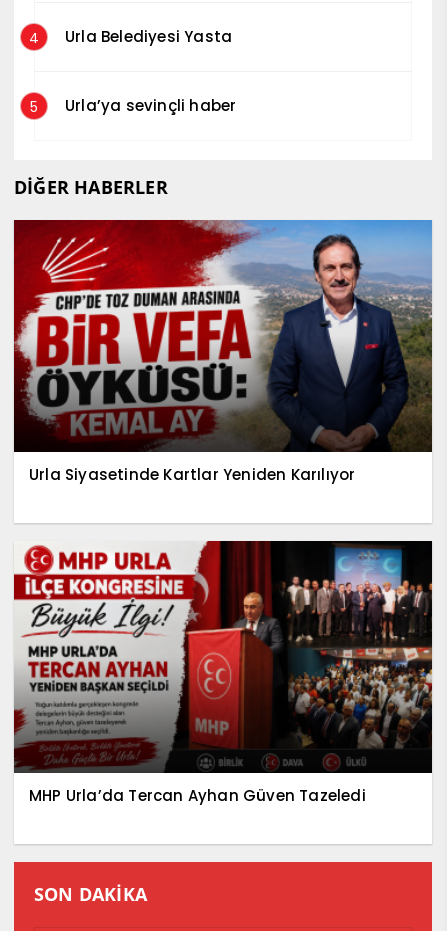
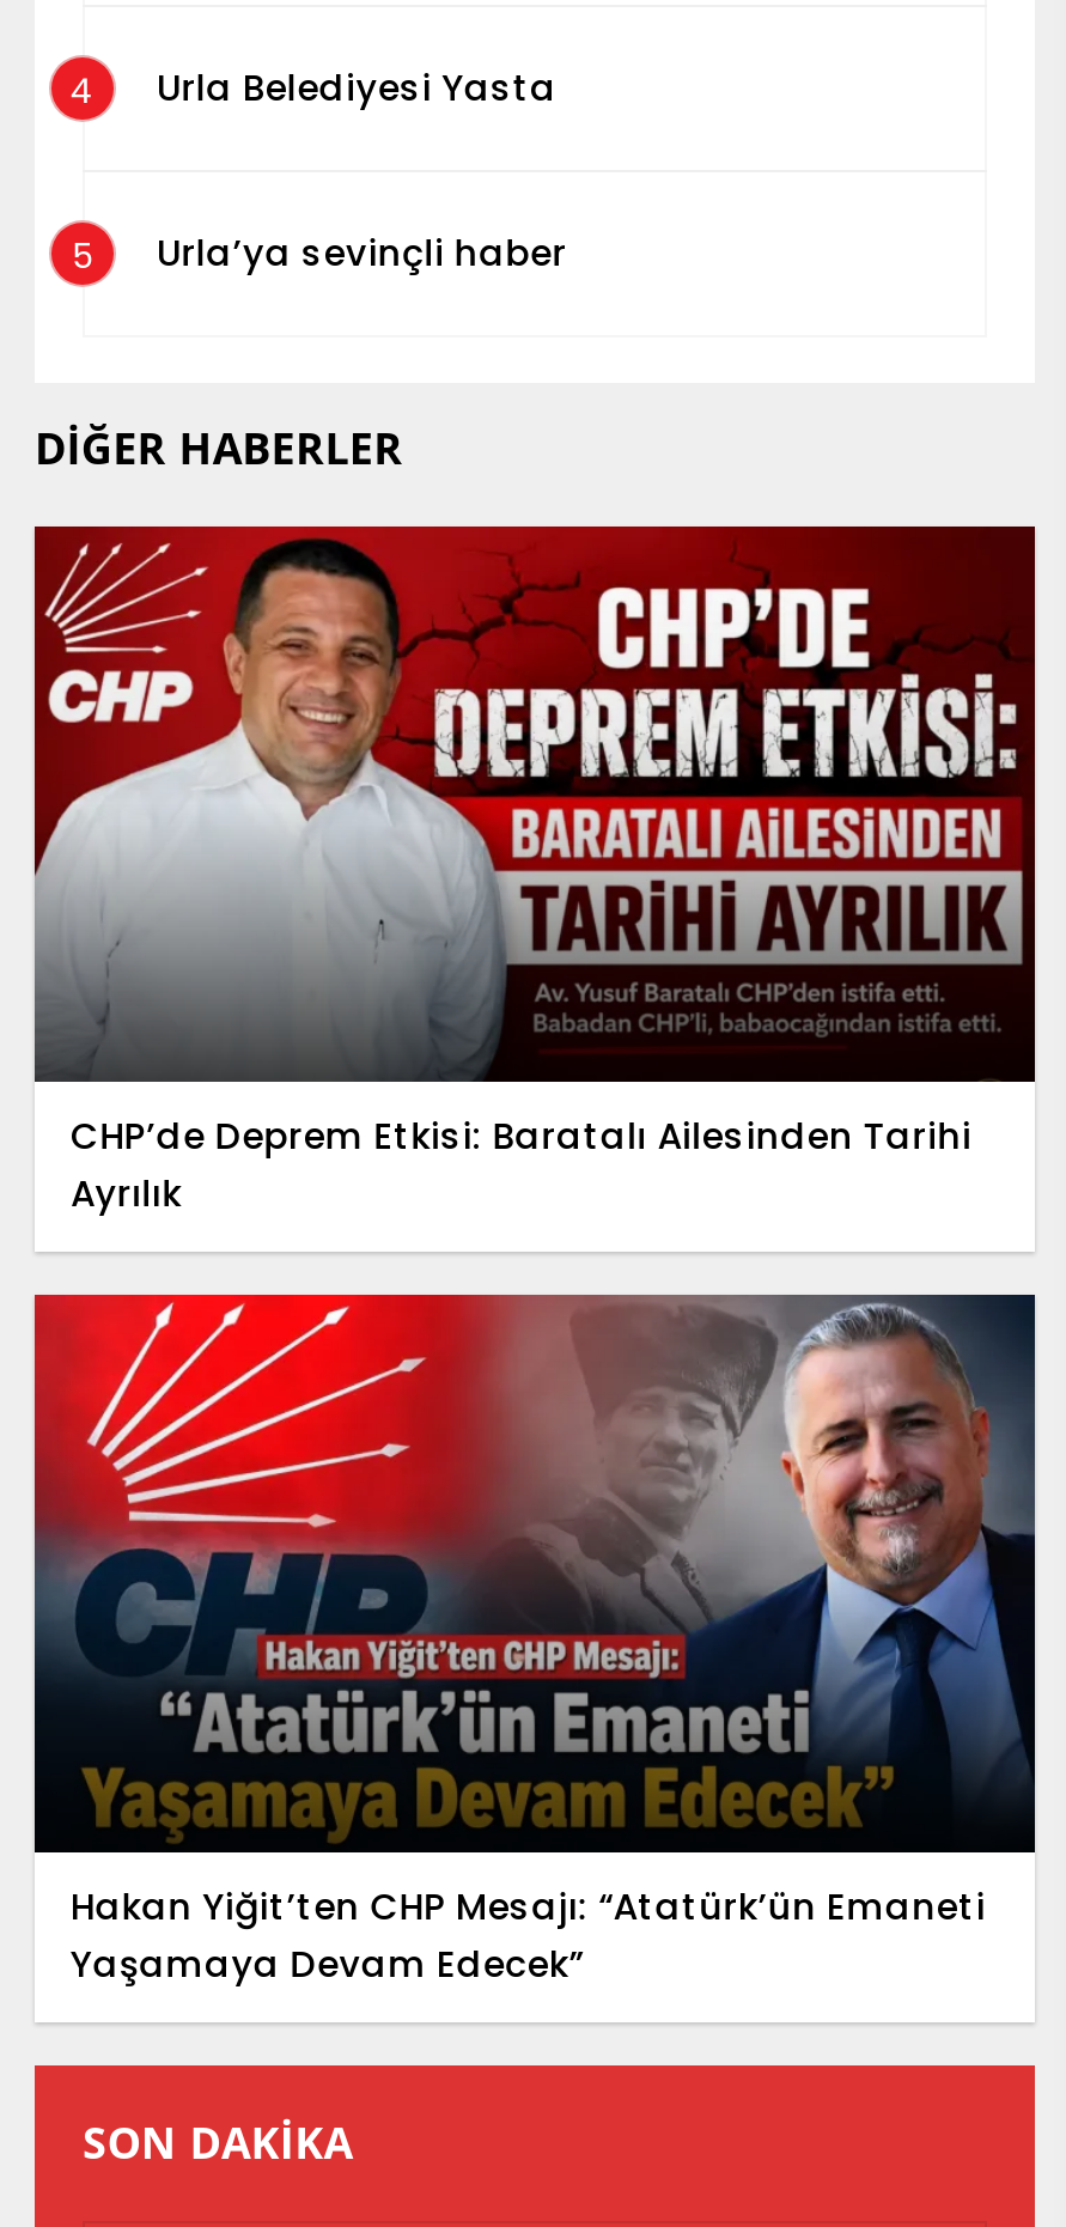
- [image]
- Urla Siyasetinde Kartlar Yeniden Karılıyor
+ [image]
+ CHP’de Deprem Etkisi: Baratalı Ailesinden Tarihi
+ Ayrılık

- [image]
- MHP Urla’da Tercan Ayhan Güven Tazeledi
+ [image]
+ Hakan Yiğit’ten CHP Mesajı: “Atatürk’ün Emaneti
+ Yaşamaya Devam Edecek”
